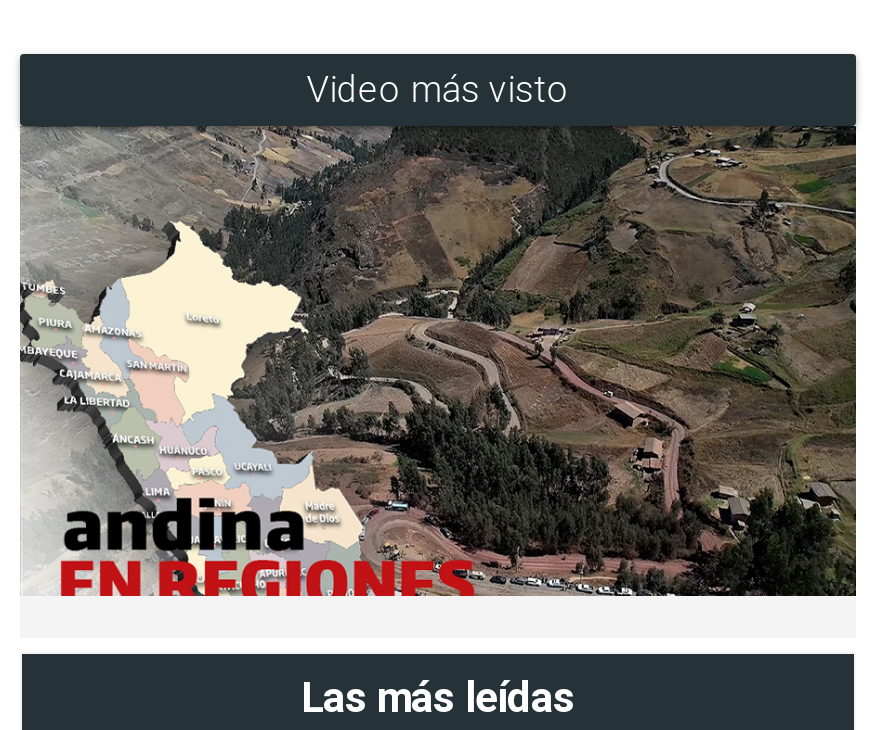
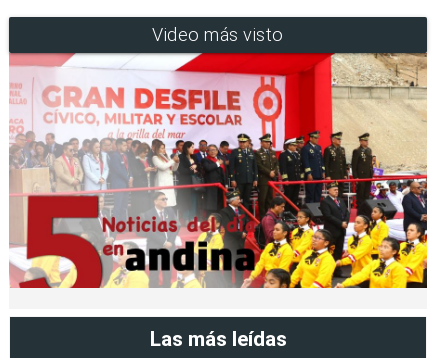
- [image]
+ [image]
